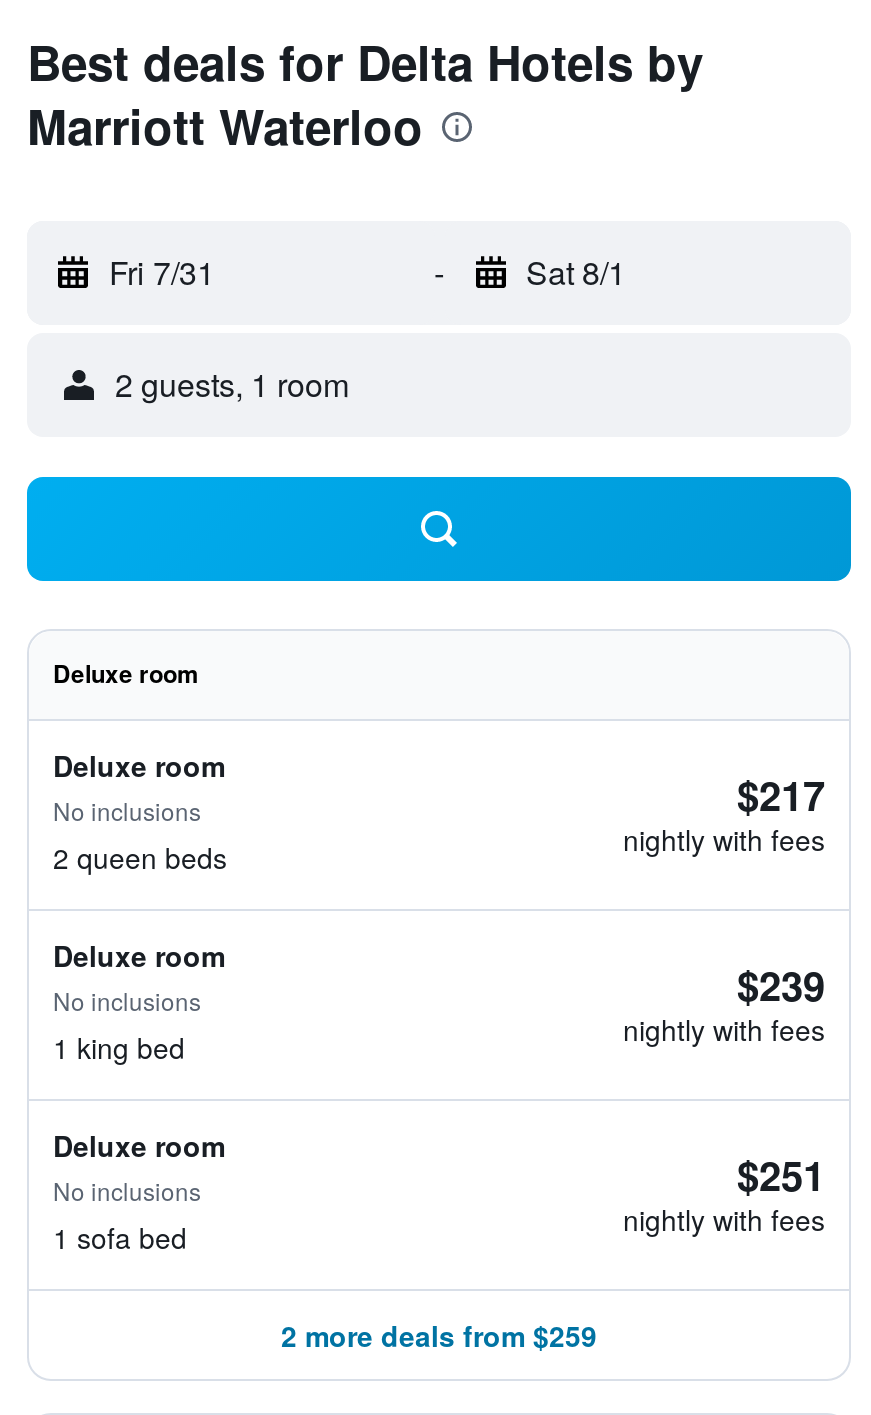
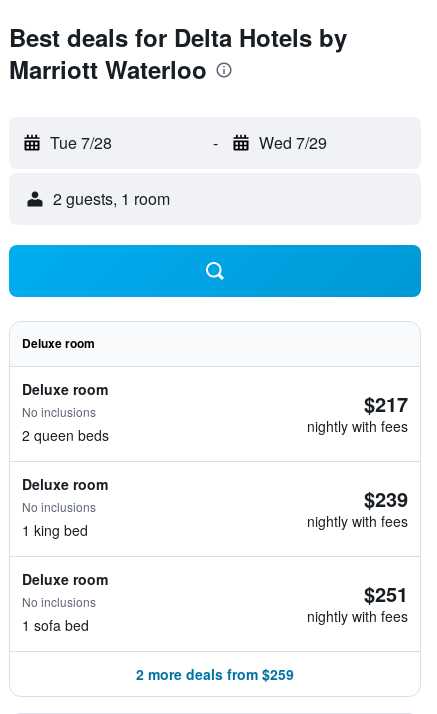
- Fri 7/31
+ Tue 7/28

- Sat 8/1
+ Wed 7/29
